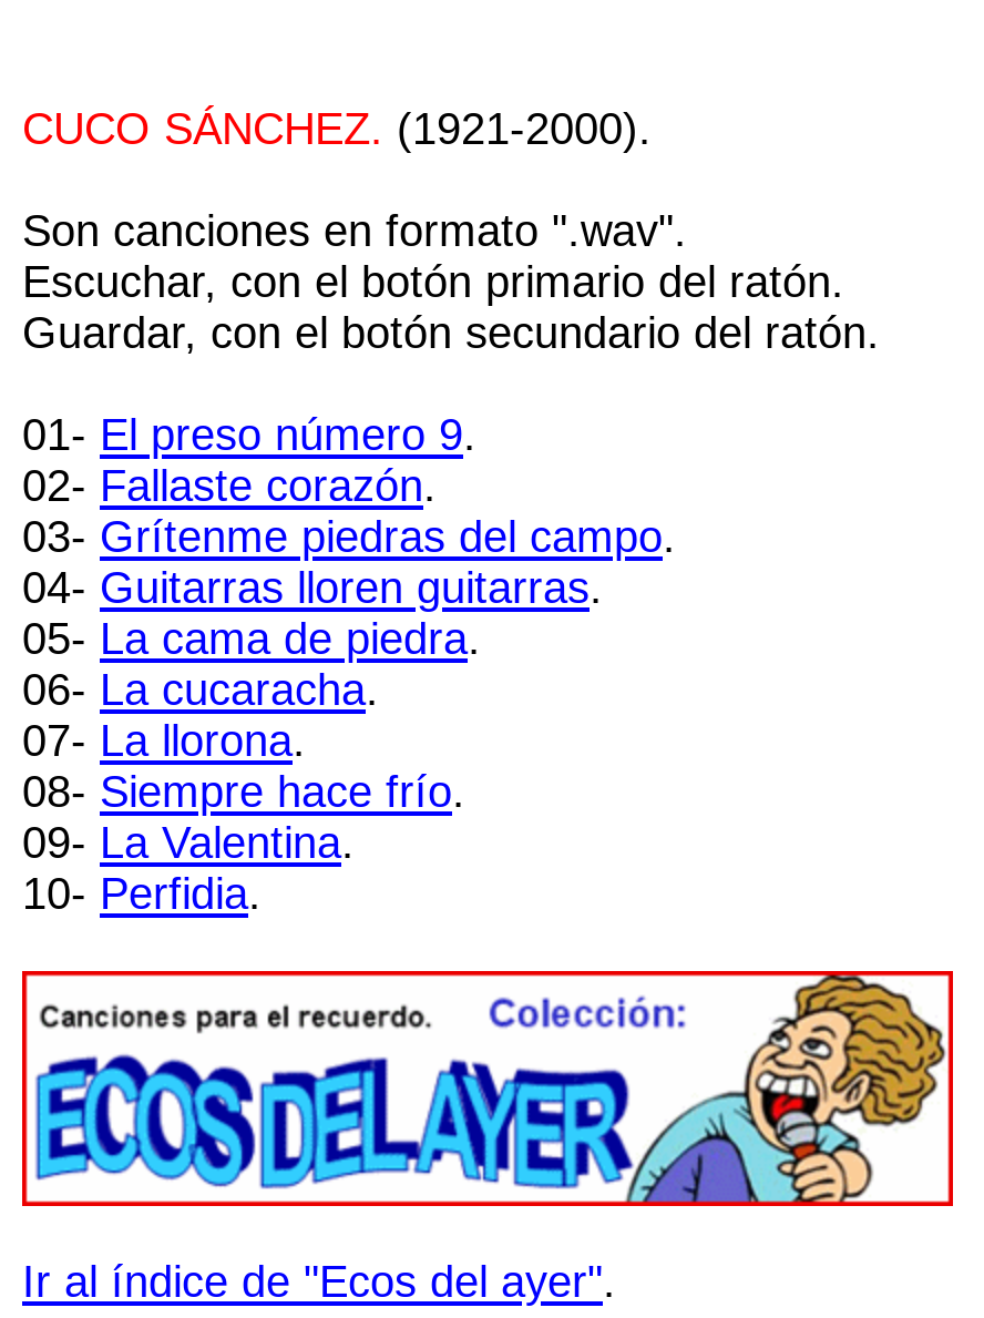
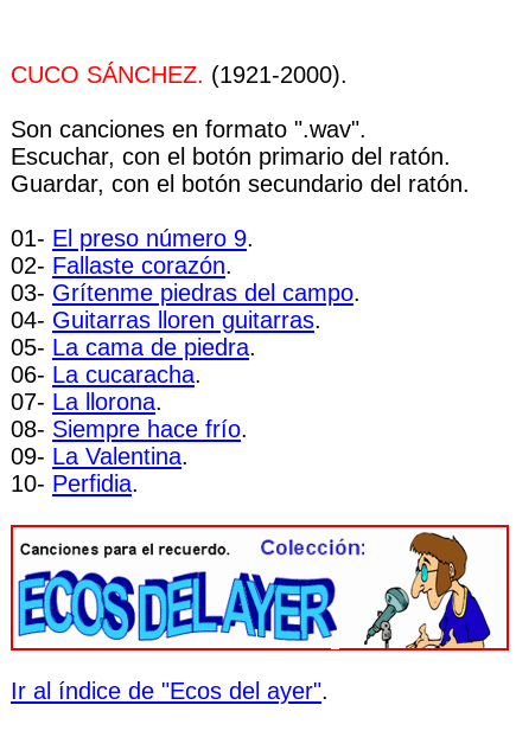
- [image]
+ [image]
